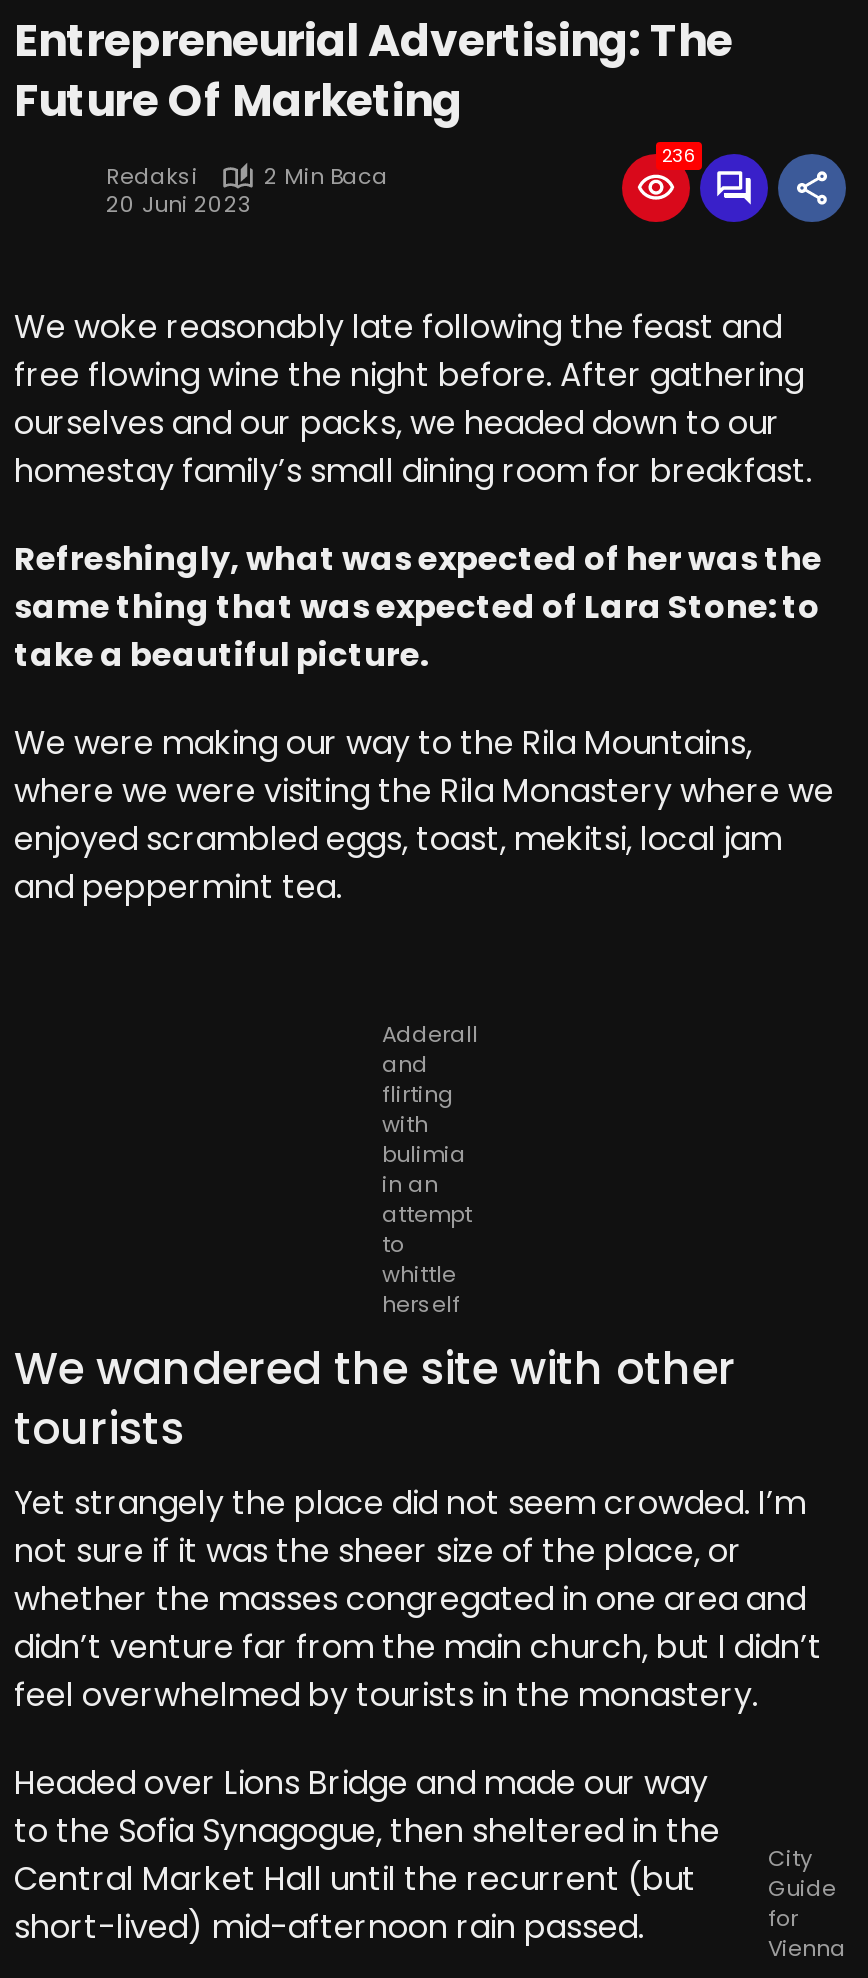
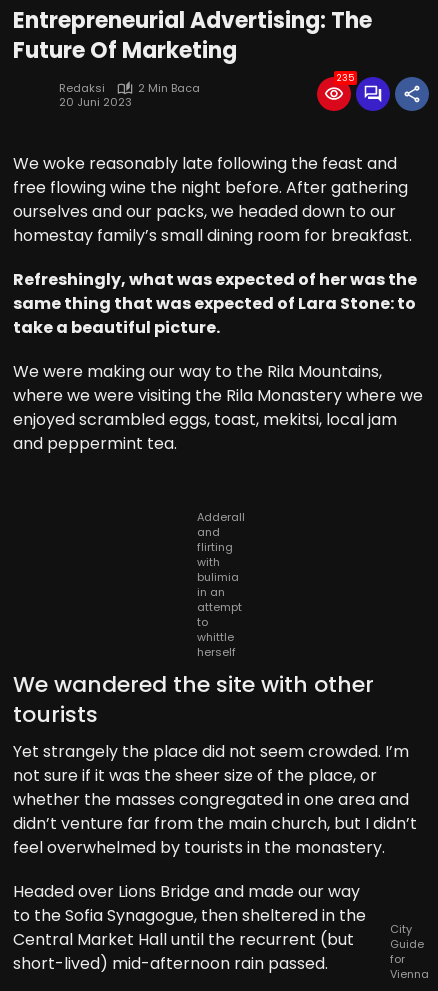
- 236
+ 235
